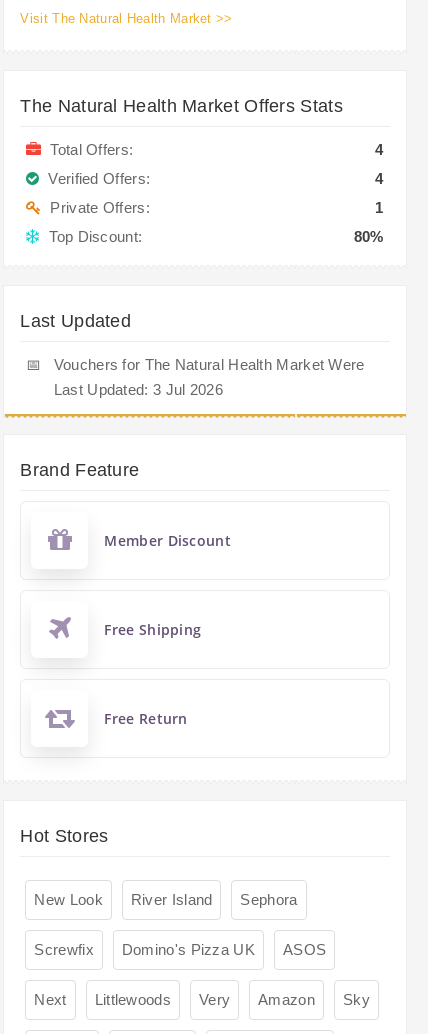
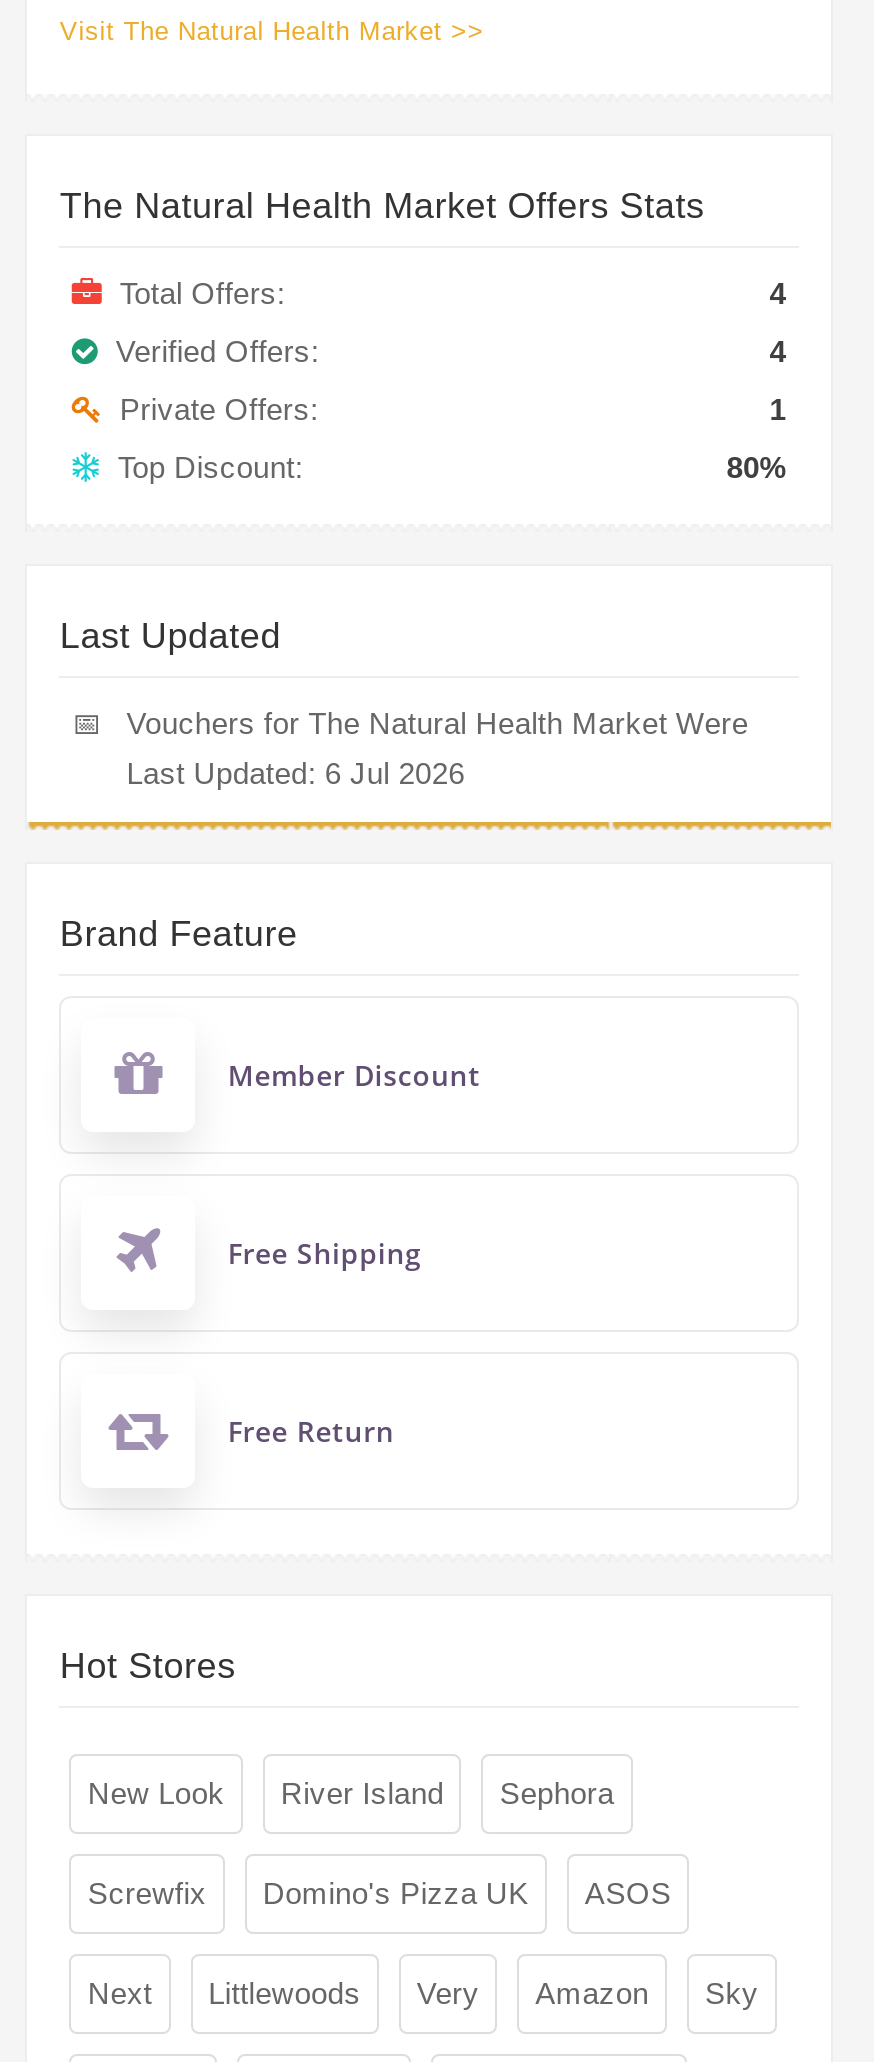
- Last Updated: 3 Jul 2026
+ Last Updated: 6 Jul 2026
